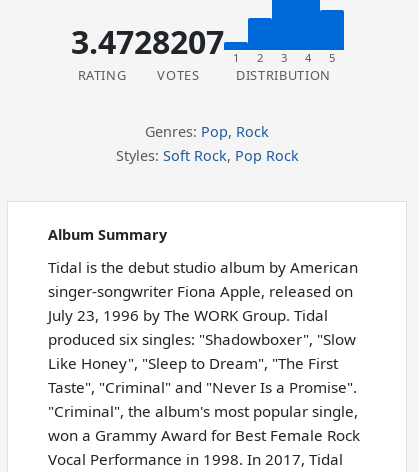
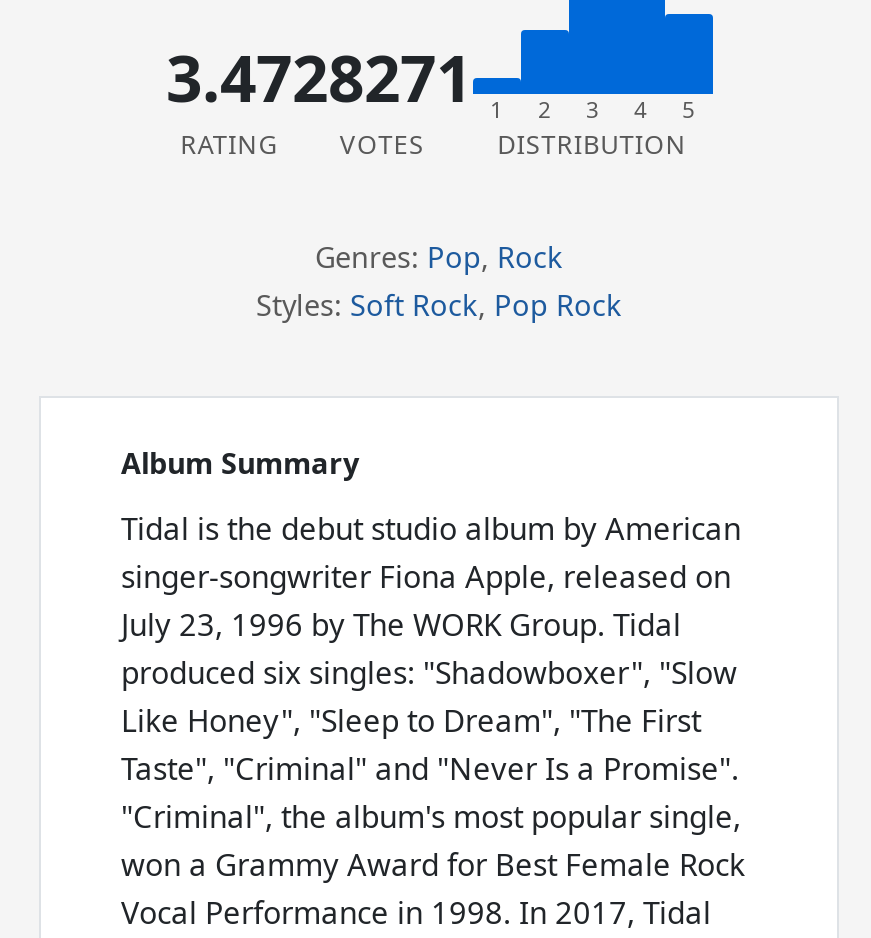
- 28207
+ 28271
